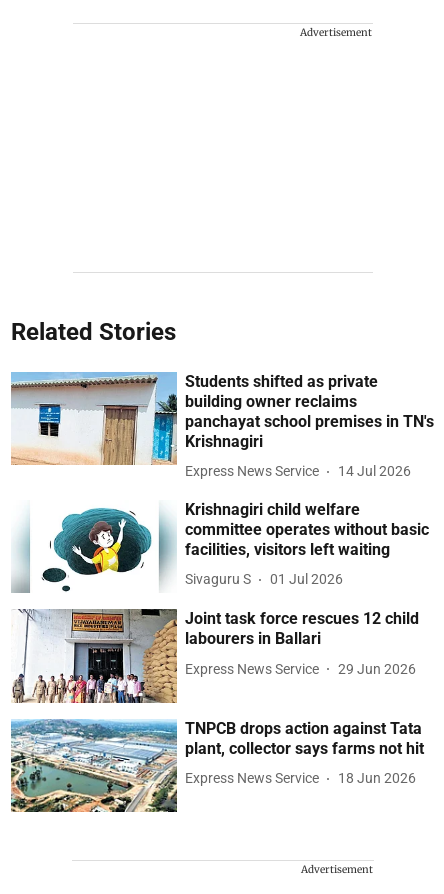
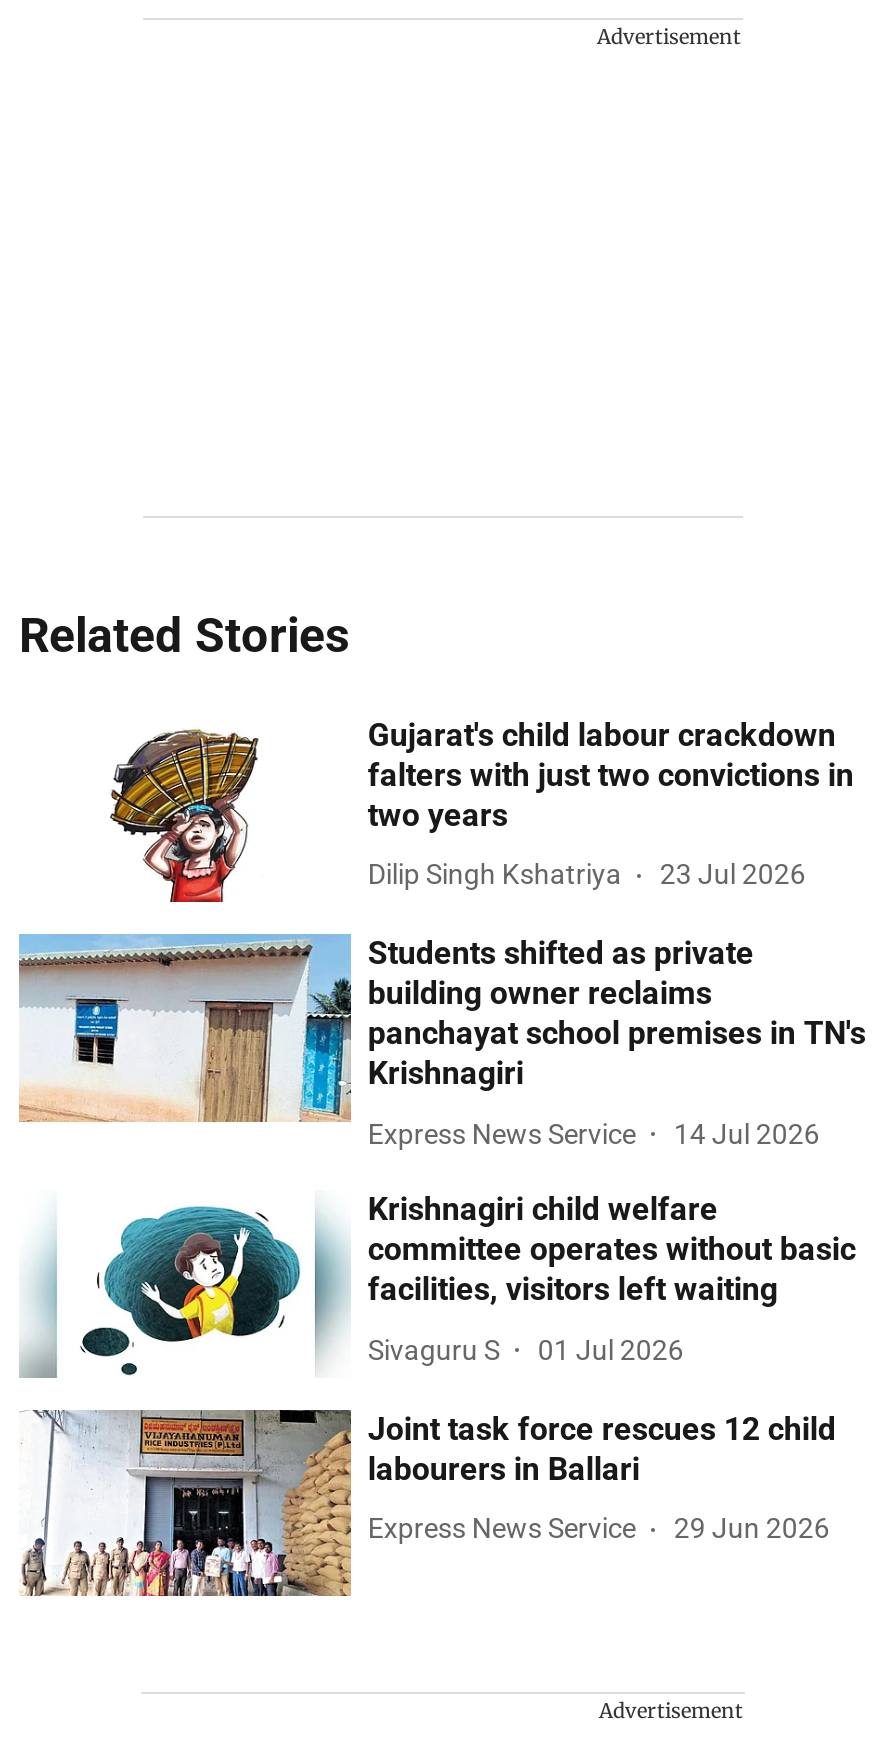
+ [image]

+ Gujarat's child labour crackdown
+ falters with just two convictions in
+ two years
+ Dilip Singh Kshatriya
+ 23 Jul 2026

moved down: [image] | Students shifted as private | building owner reclaims | ... | Express News Service | 29 Jun 2026

- [image]
- TNPCB drops action against Tata
- plant, collector says farms not hit
- Express News Service
- 18 Jun 2026
